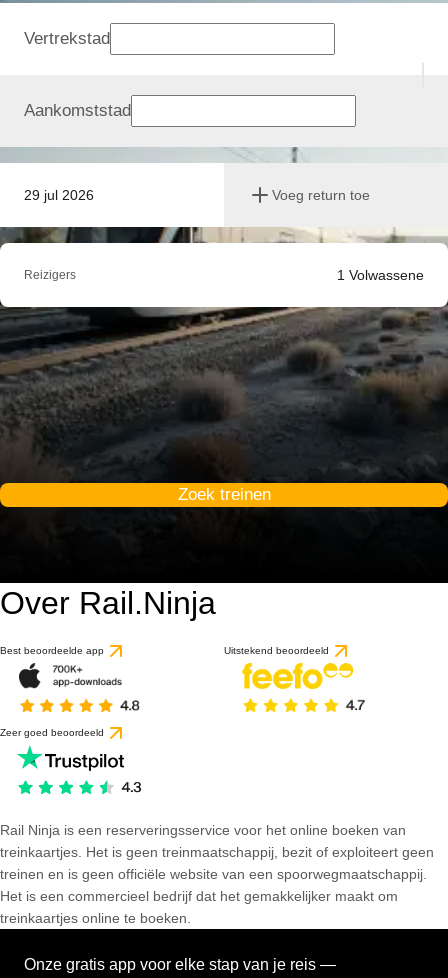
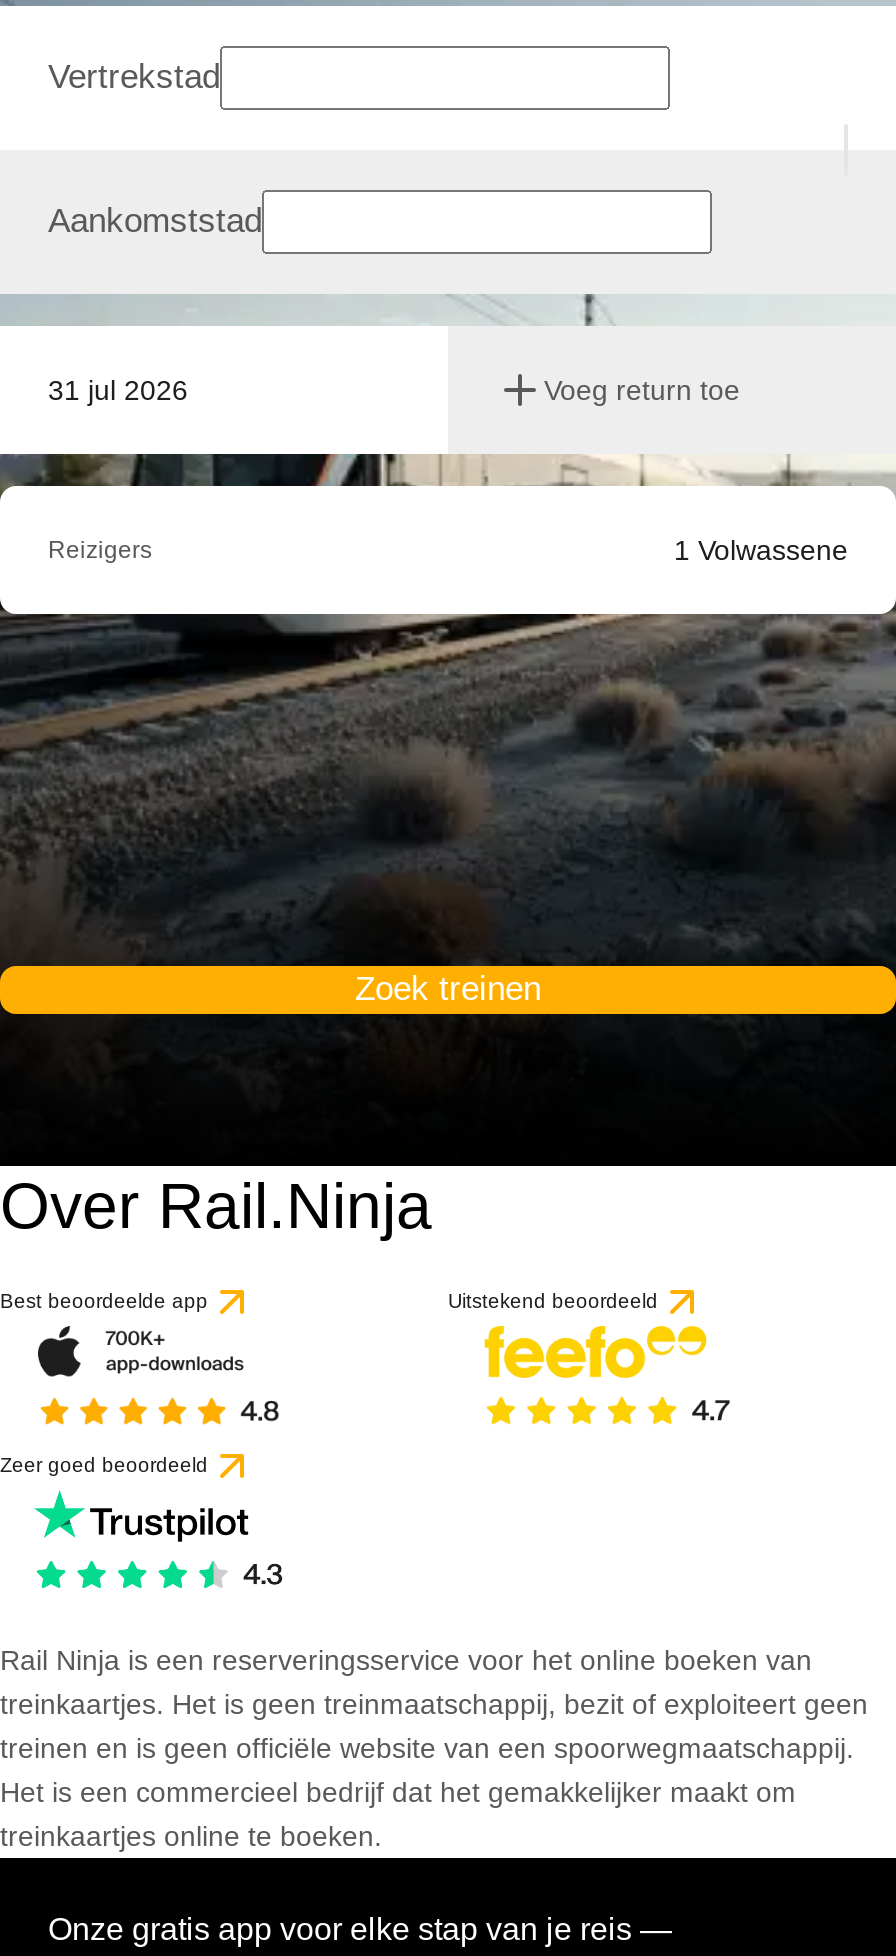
- 29 jul 2026
+ 31 jul 2026
